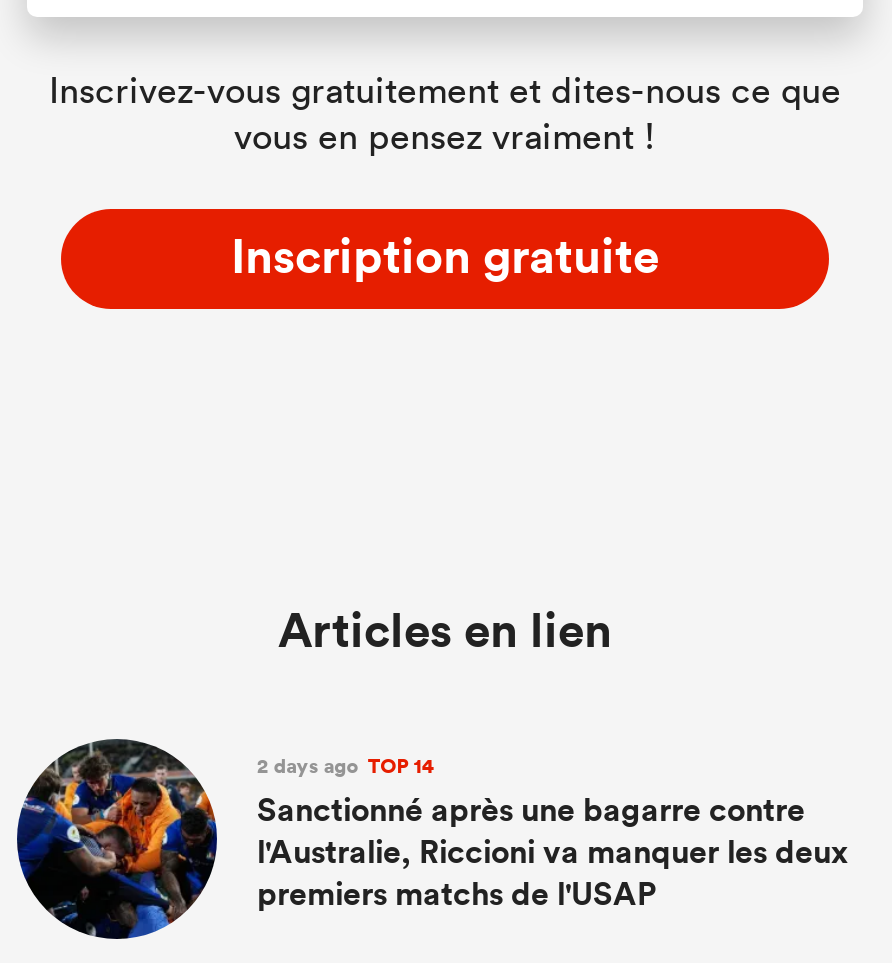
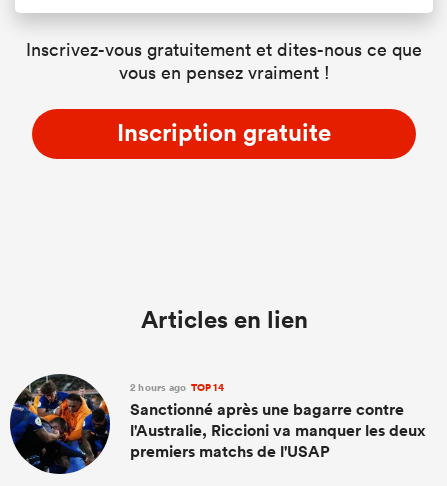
- 2 days ago TOP 14
+ 2 hours ago TOP 14
